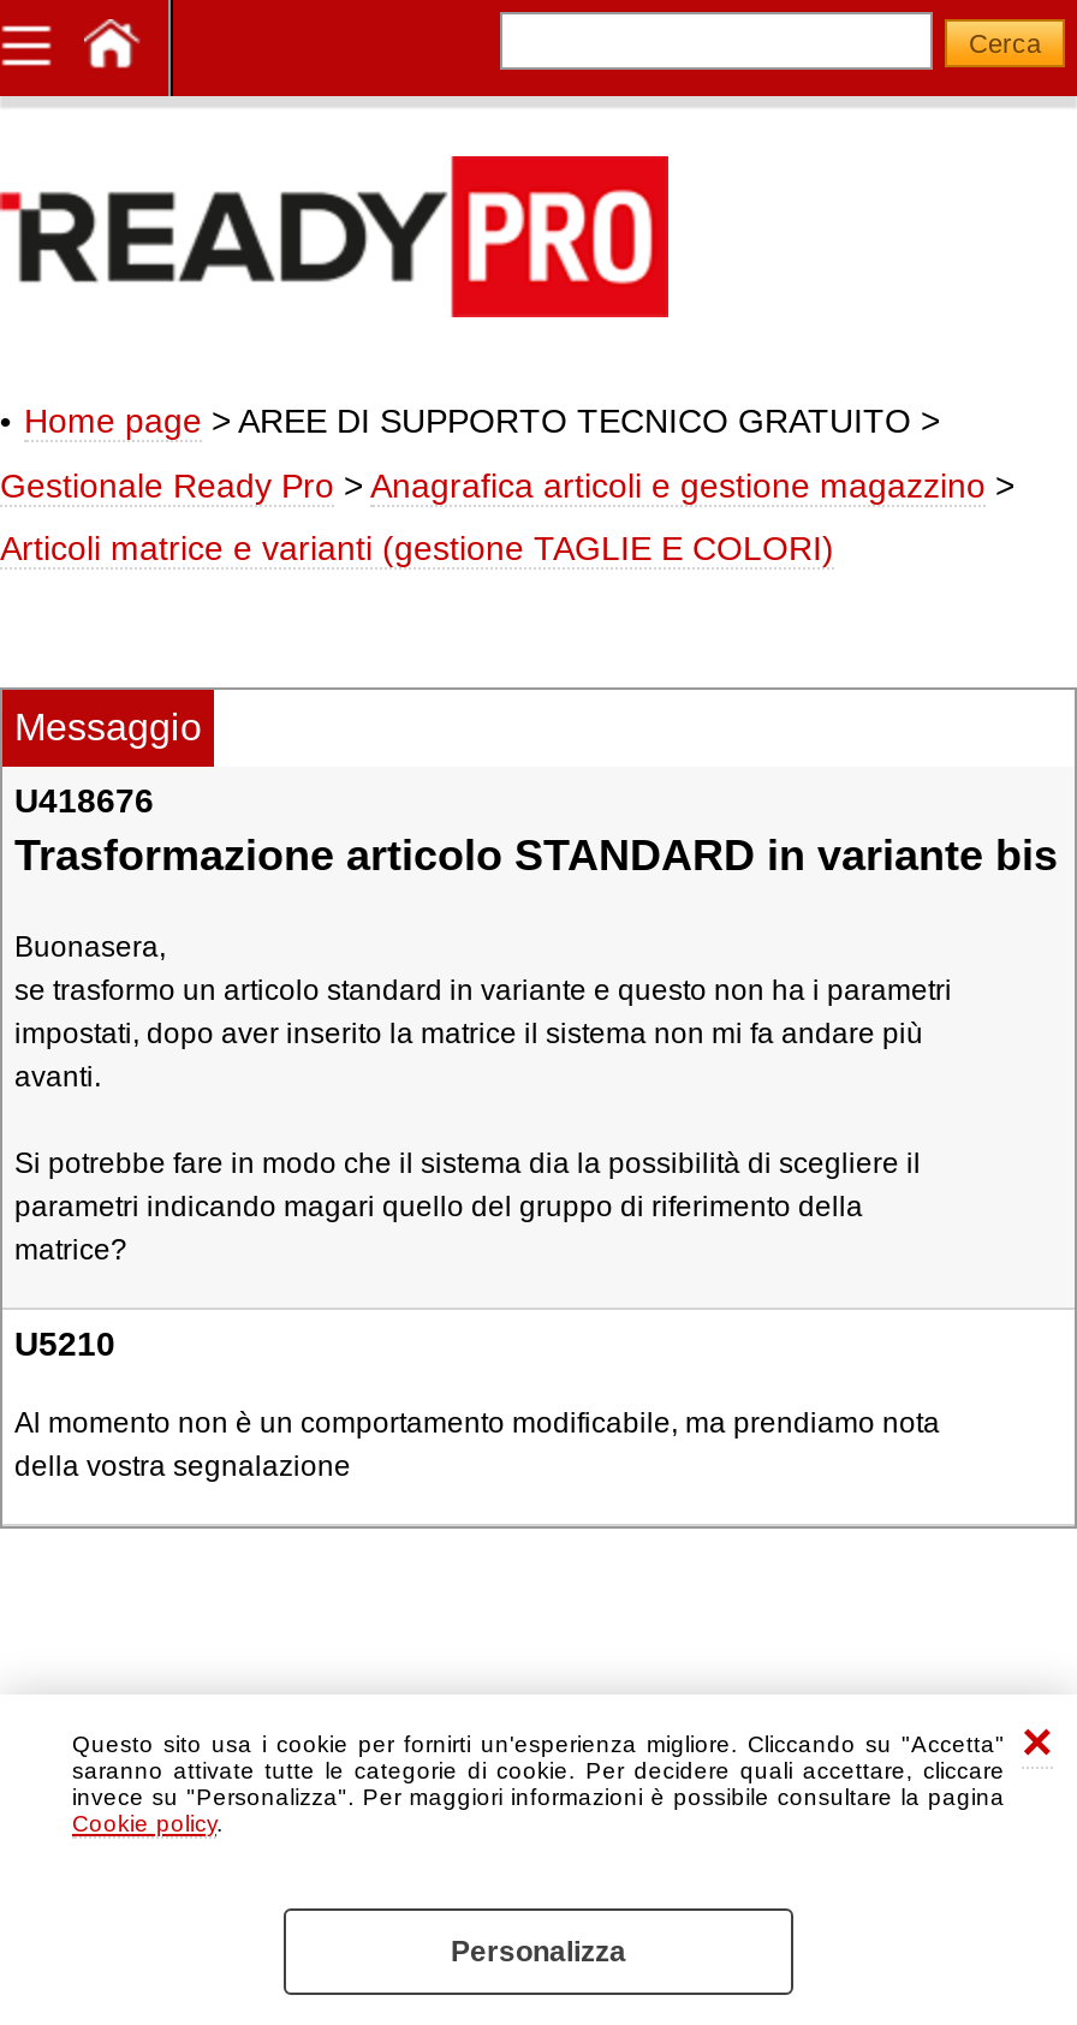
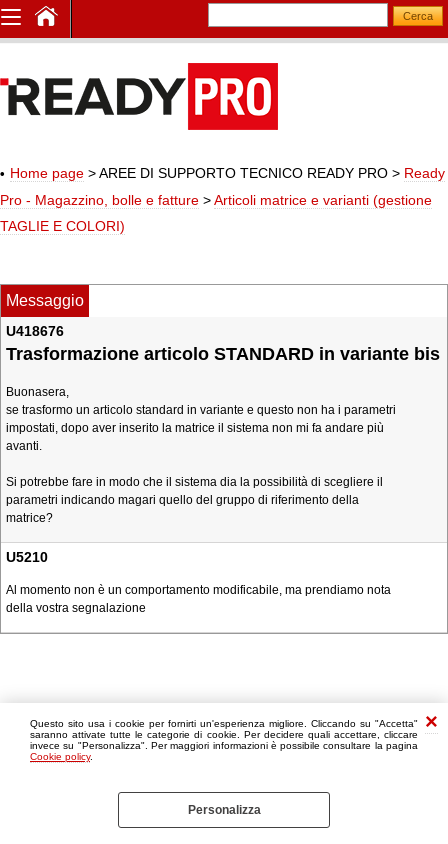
- Home page > AREE DI SUPPORTO TECNICO GRATUITO >
+ Home page > AREE DI SUPPORTO TECNICO READY PRO > Ready

- Gestionale Ready Pro > Anagrafica articoli e gestione magazzino >
+ Pro - Magazzino, bolle e fatture > Articoli matrice e varianti (gestione

- Articoli matrice e varianti (gestione TAGLIE E COLORI)
+ TAGLIE E COLORI)
